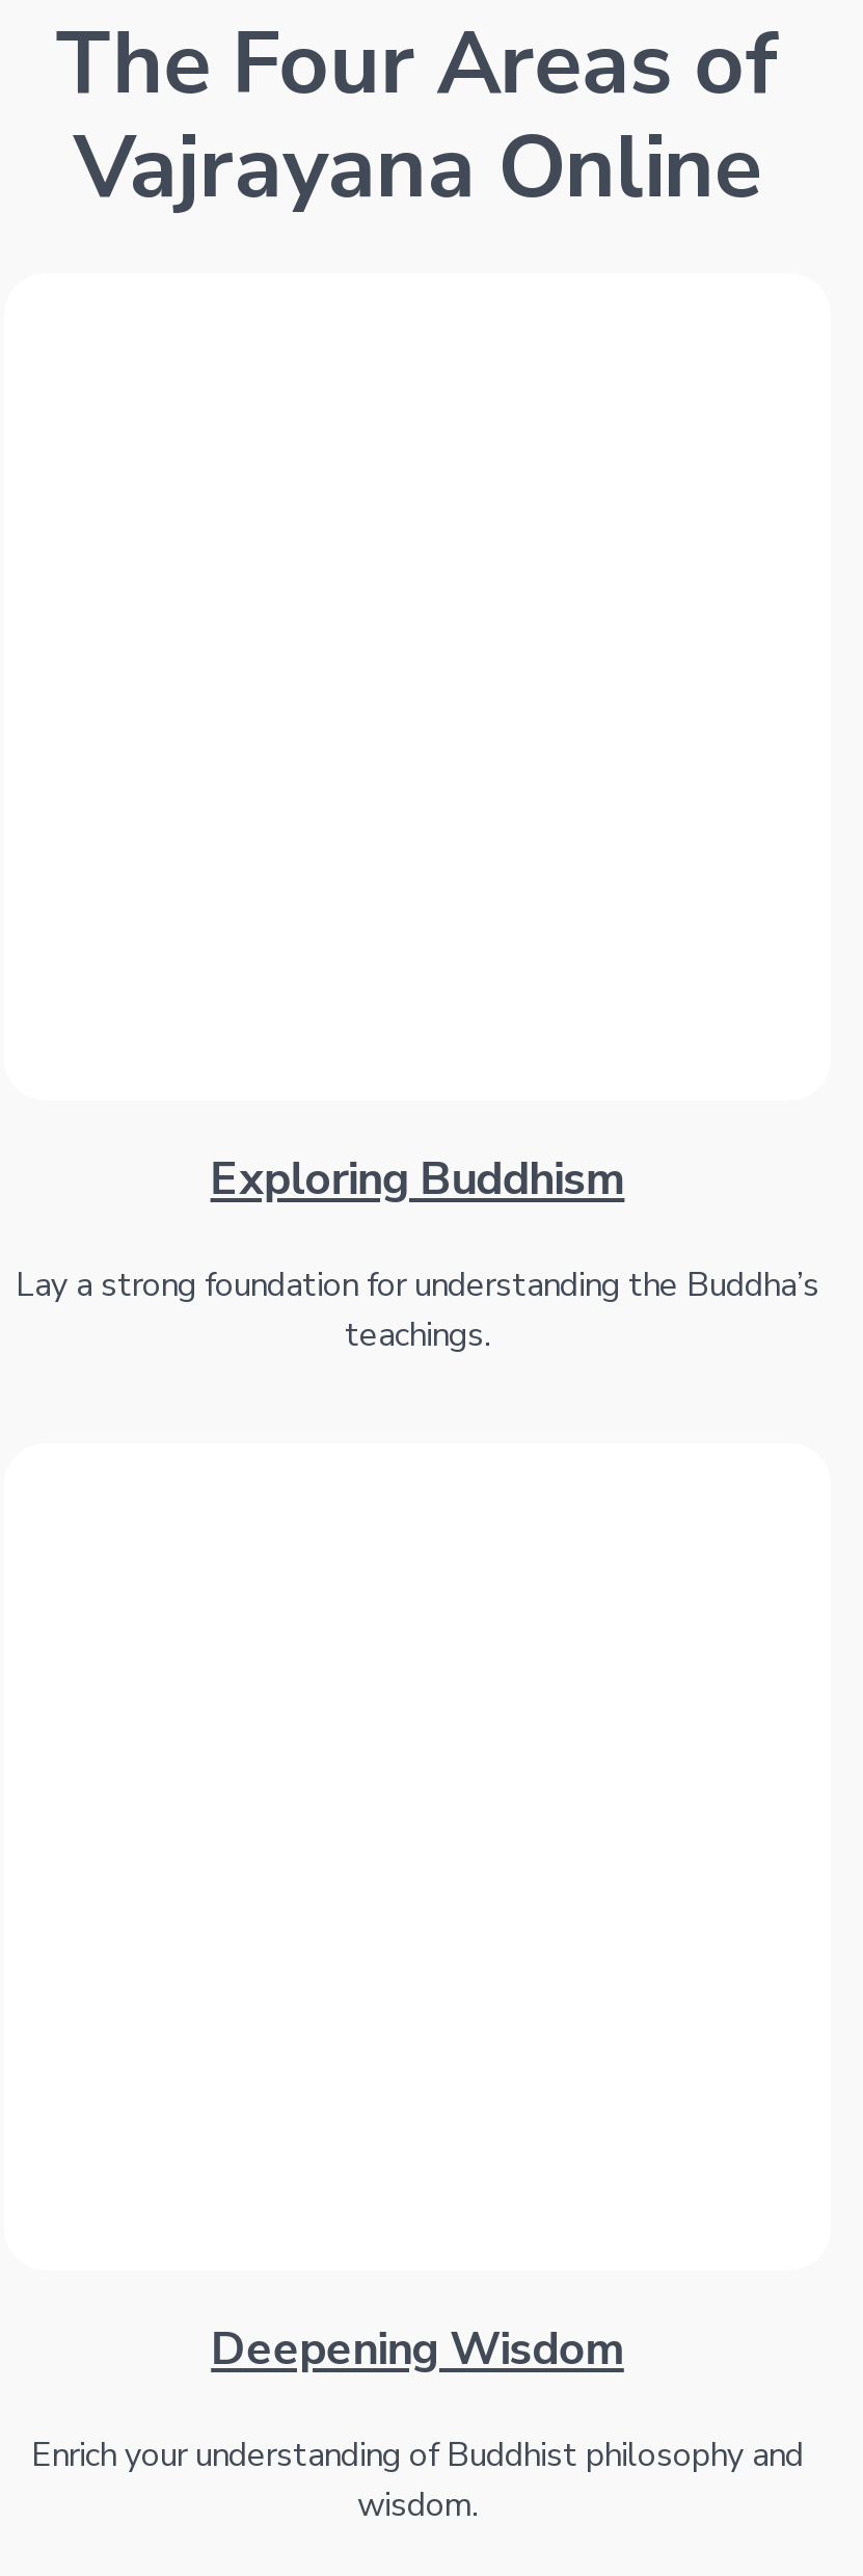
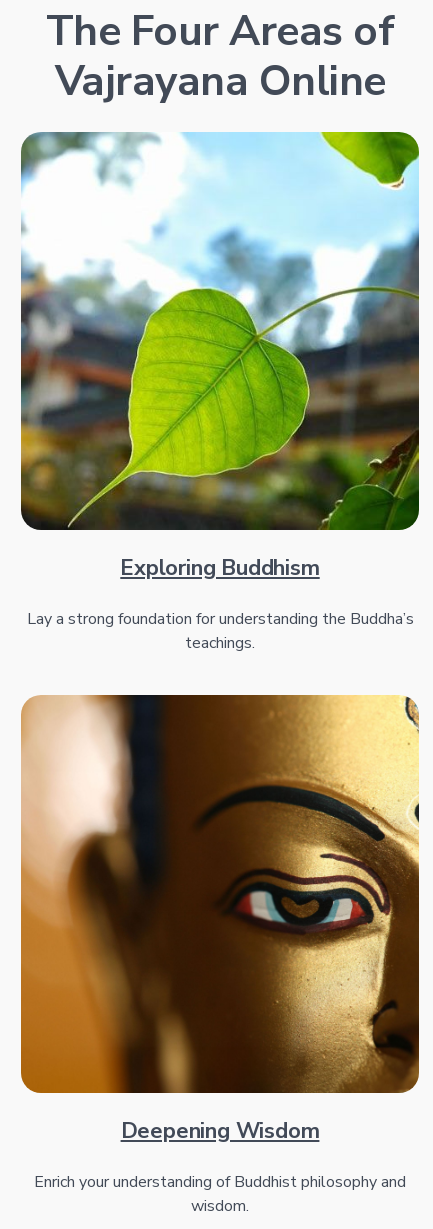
+ [image]

+ [image]
